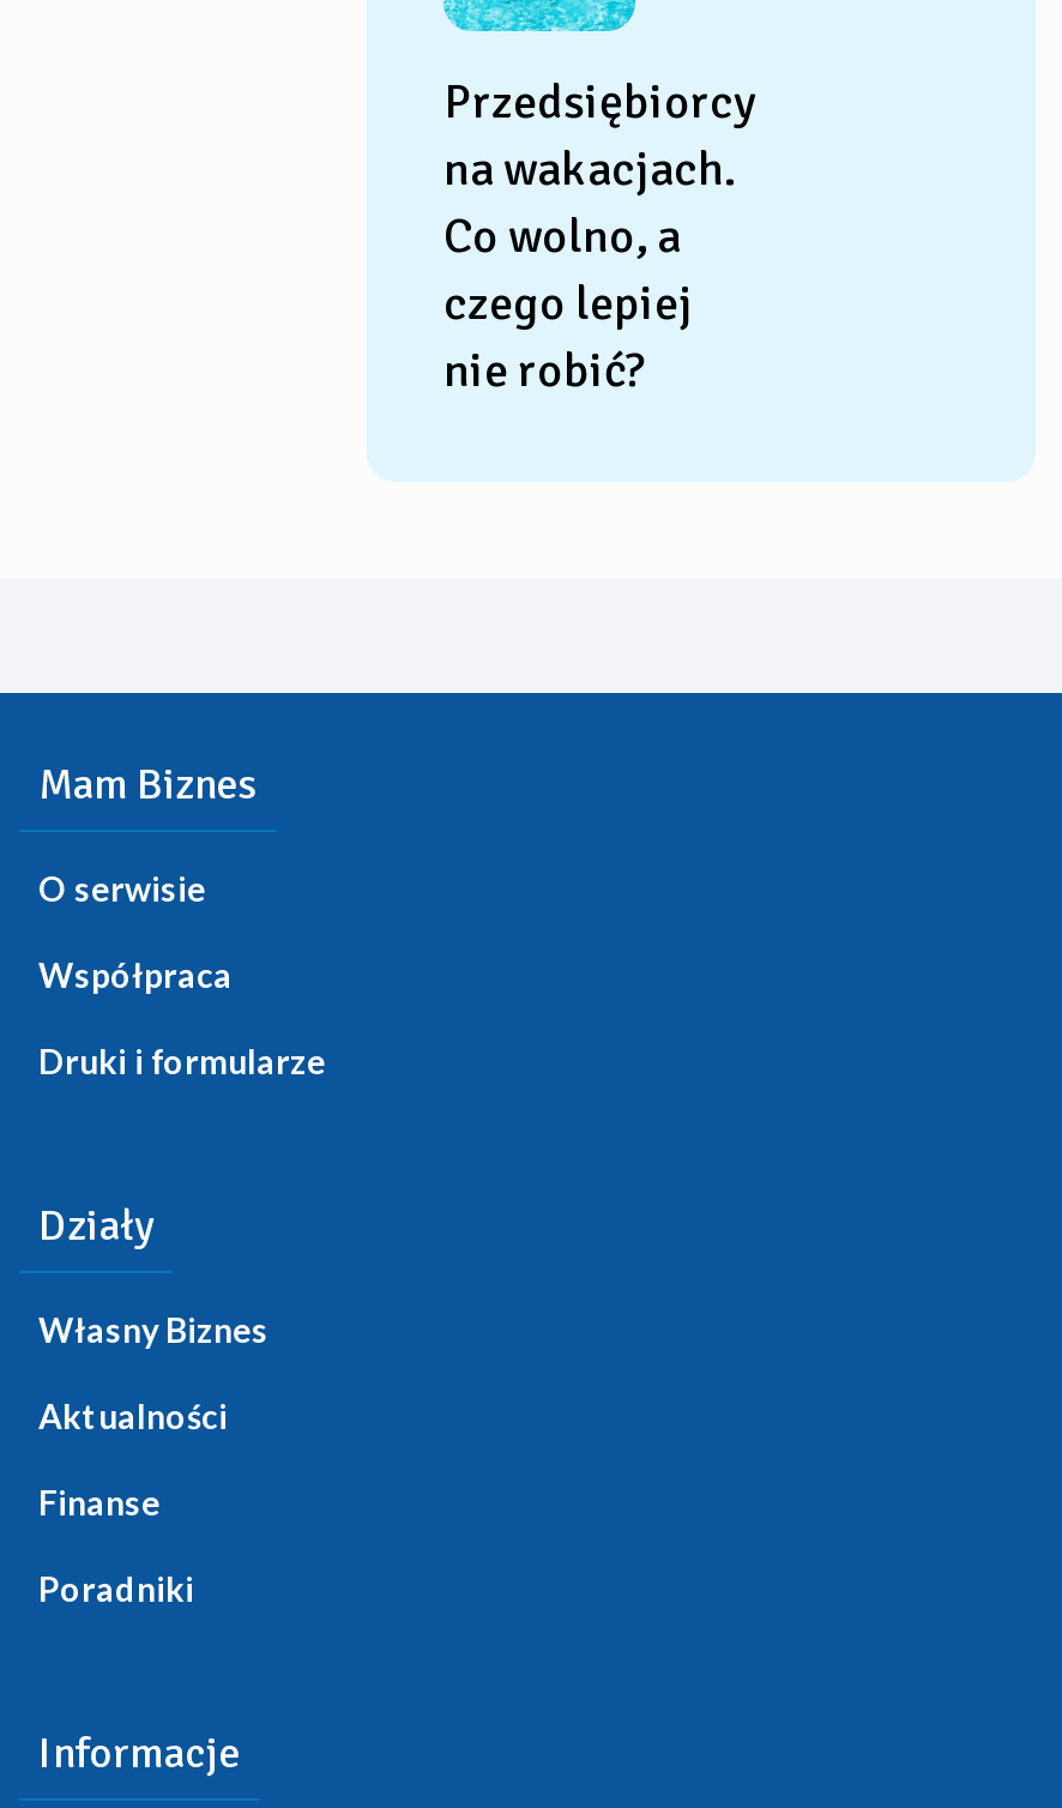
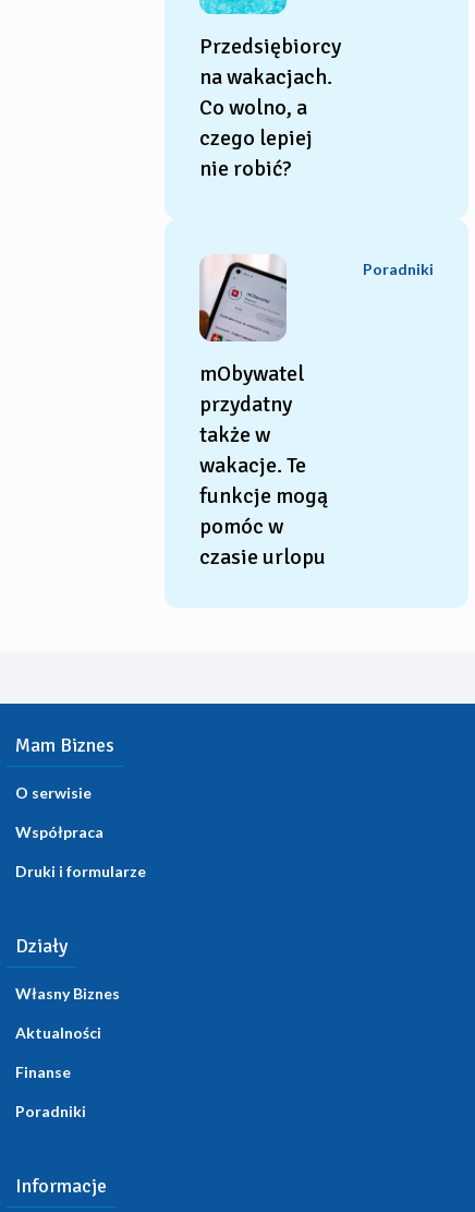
+ [image]
+ mObywatel
+ przydatny
+ także w
+ wakacje. Te
+ funkcje mogą
+ pomóc w
+ czasie urlopu

+ Poradniki
